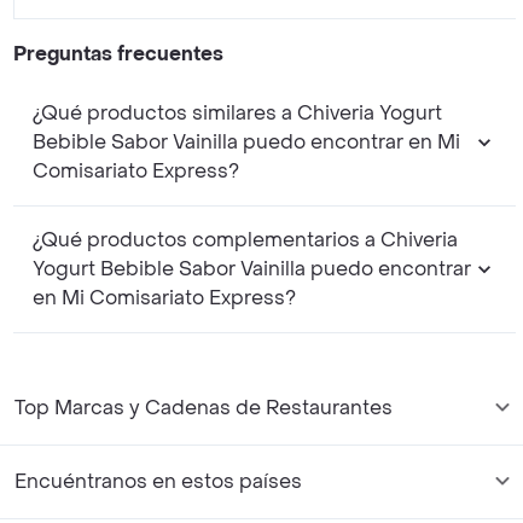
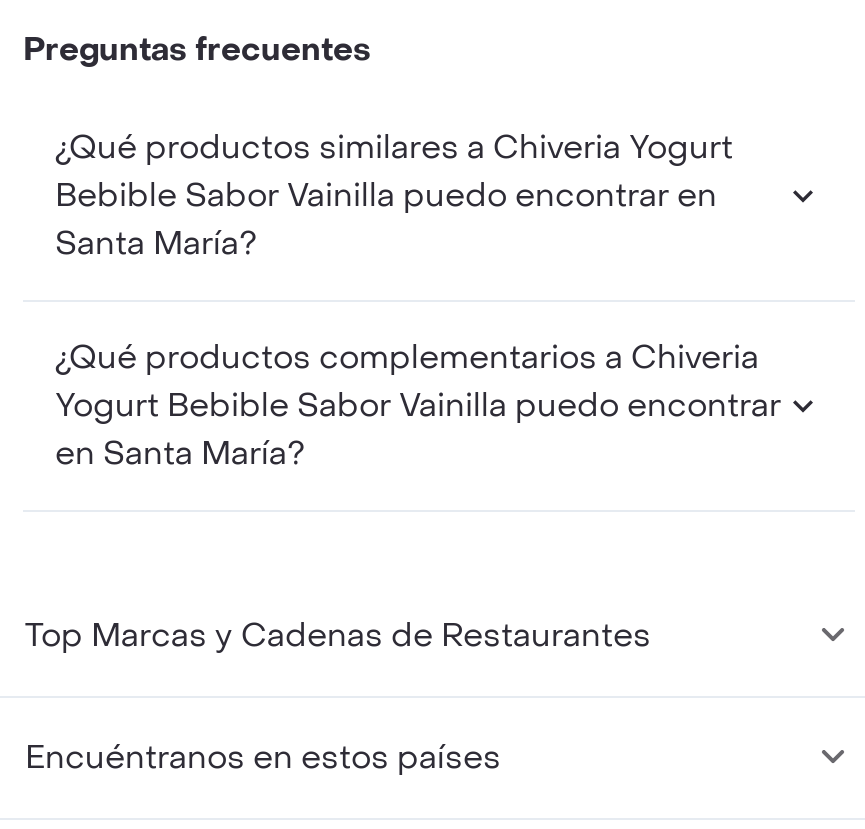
- Bebible Sabor Vainilla puedo encontrar en Mi
- Comisariato Express?
+ Bebible Sabor Vainilla puedo encontrar en
+ Santa María?

- en Mi Comisariato Express?
+ en Santa María?
